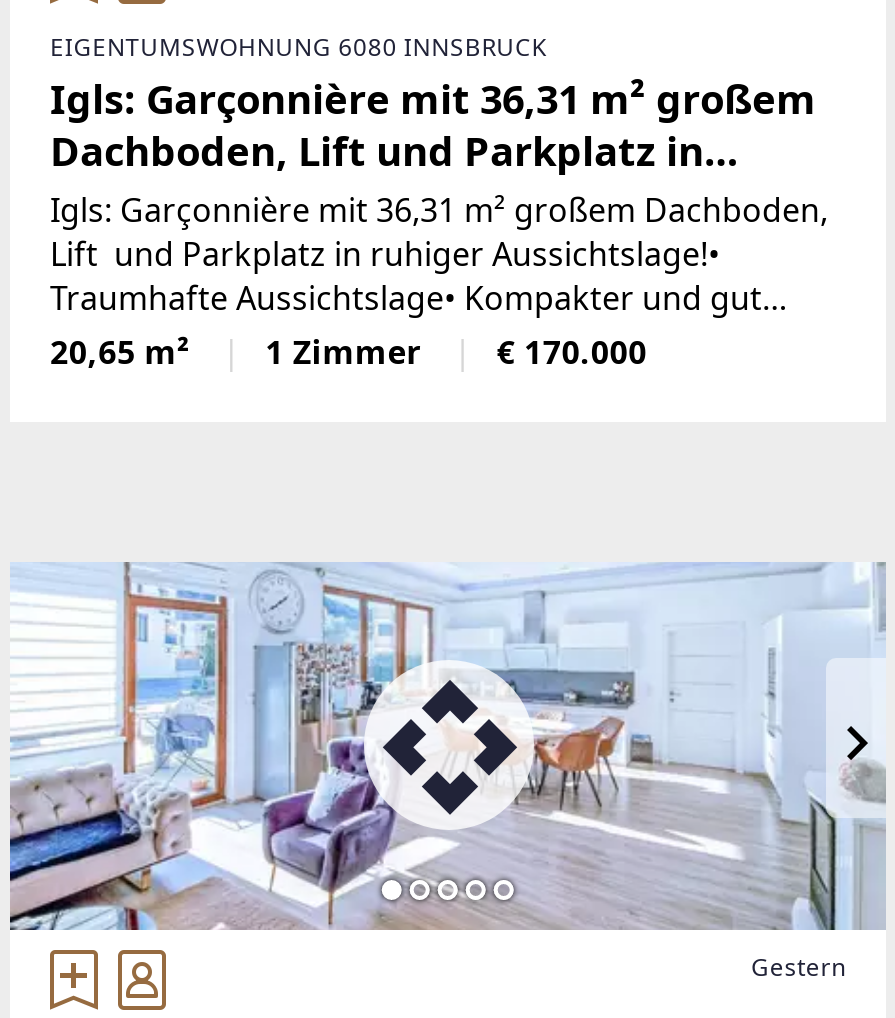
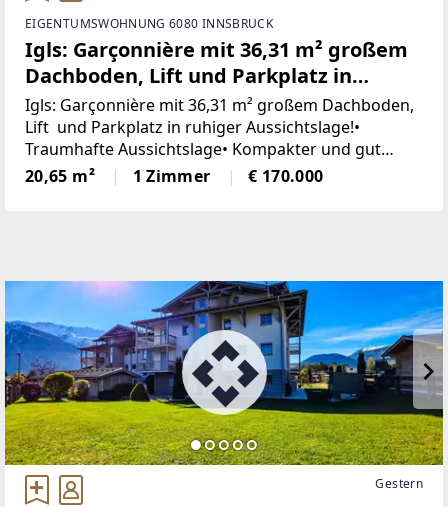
- [image]
+ [image]
